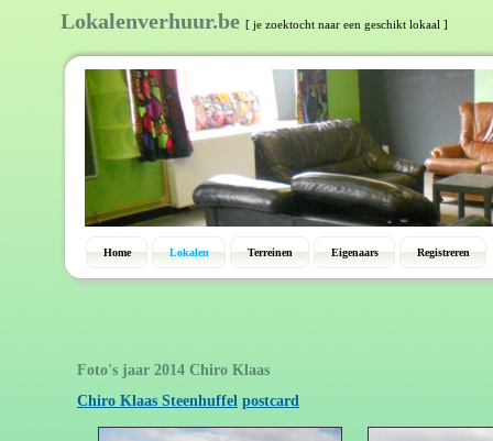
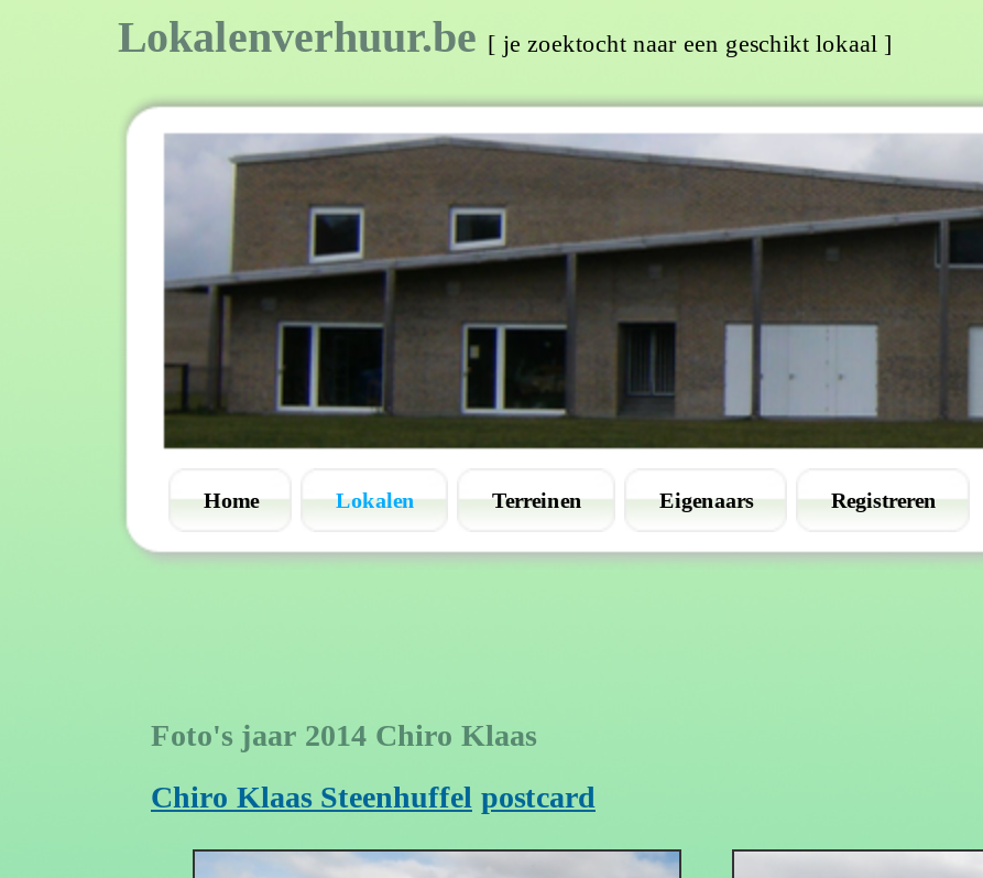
- [image]
+ [image]
